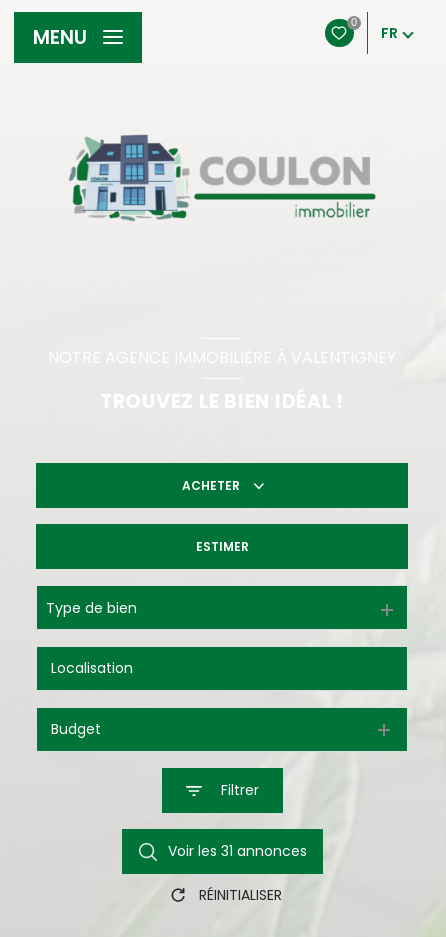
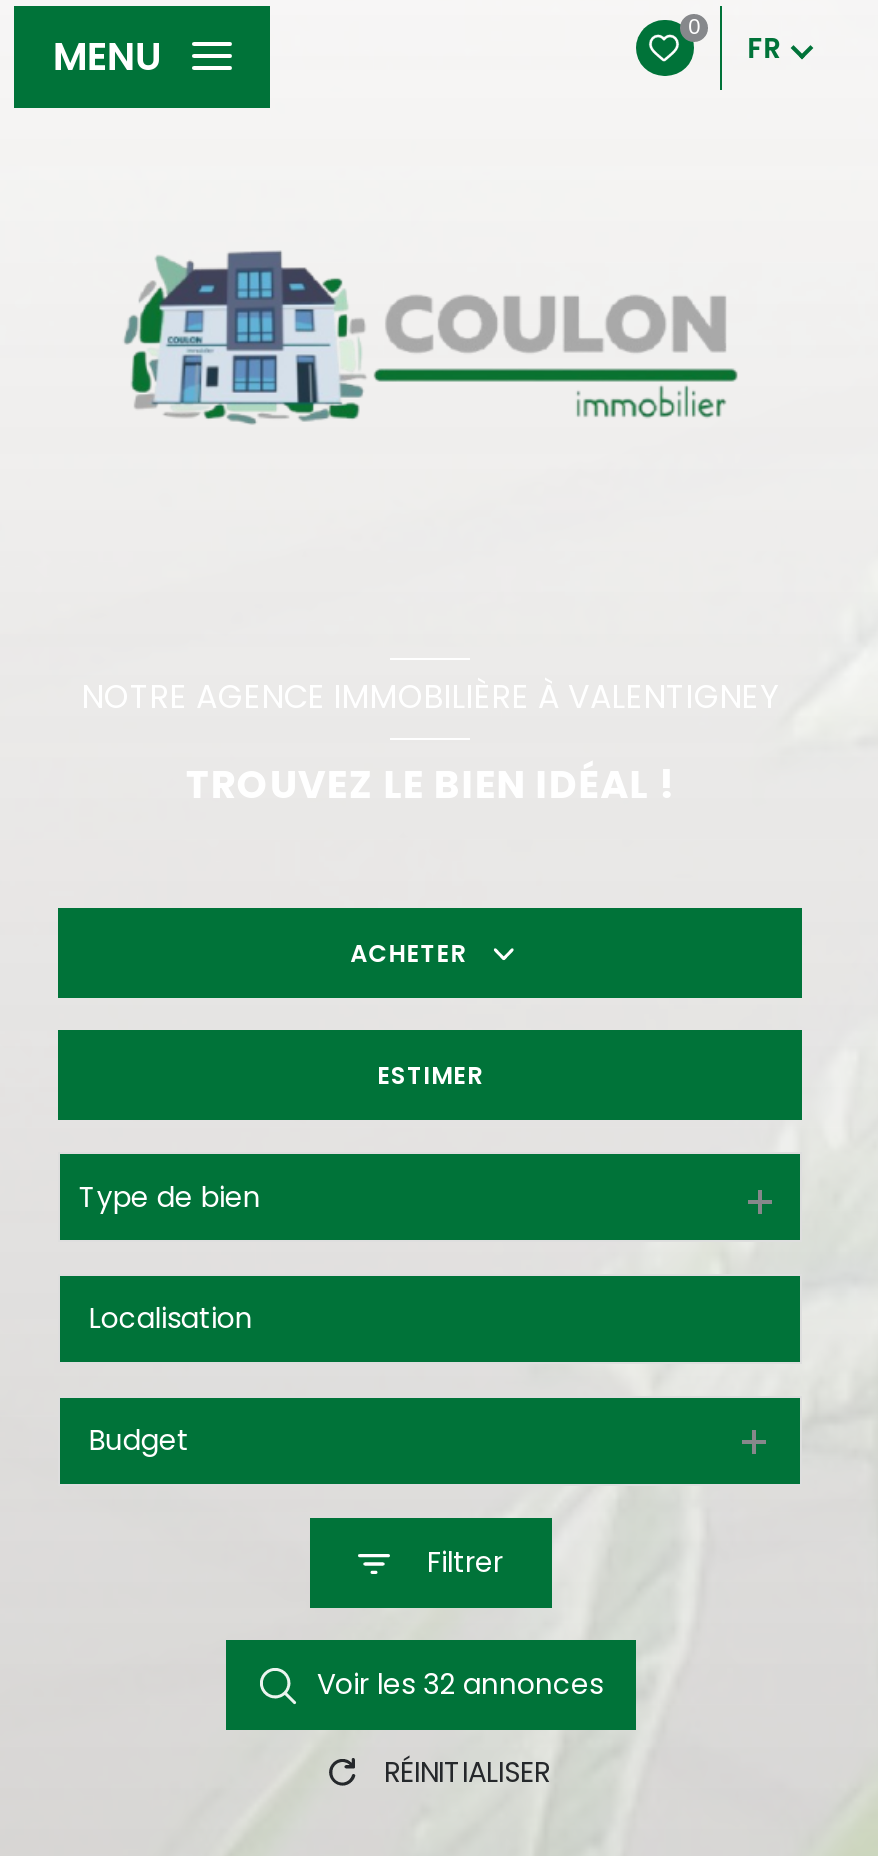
- Voir les 31 annonces
+ Voir les 32 annonces
